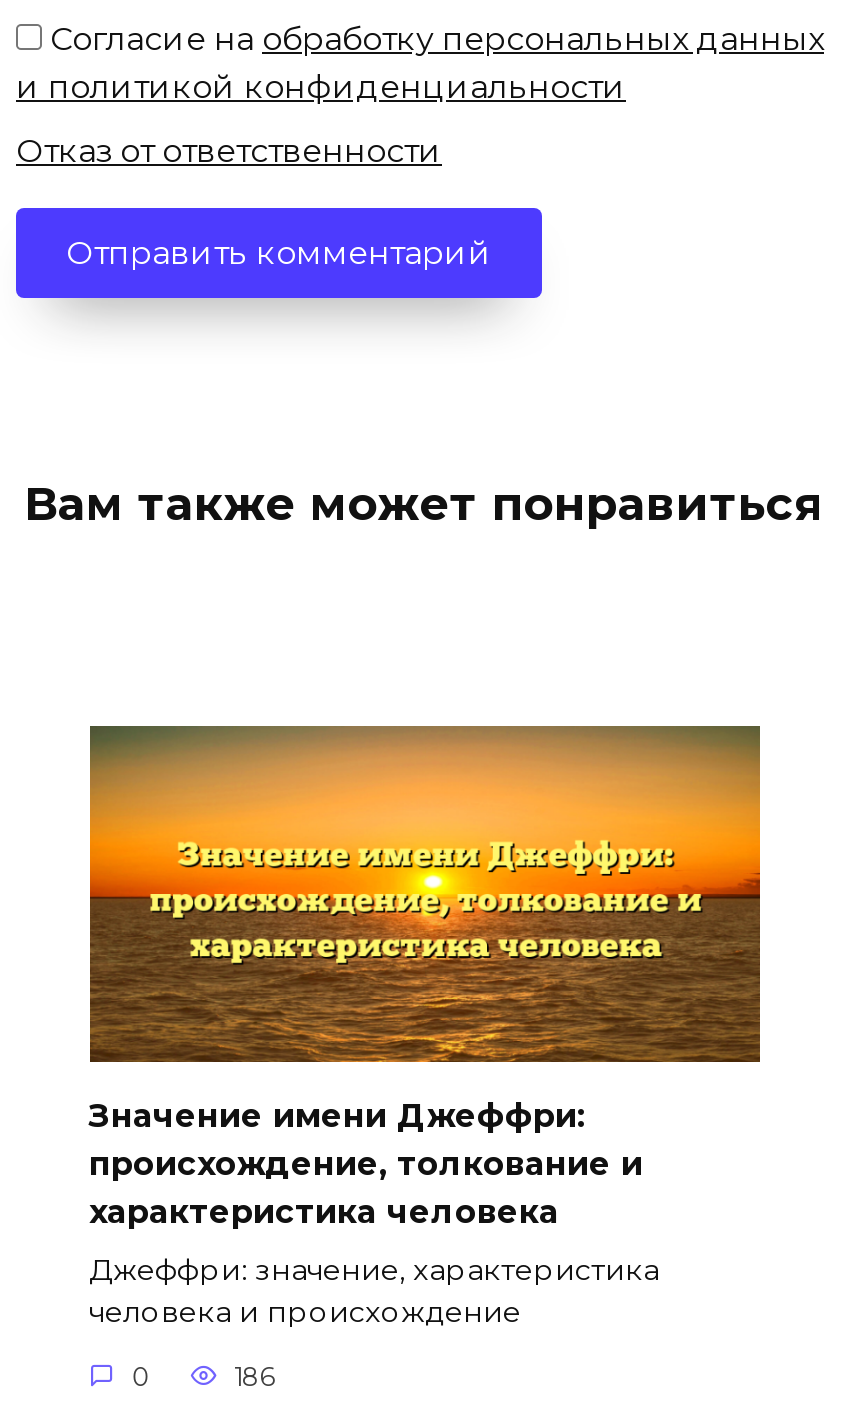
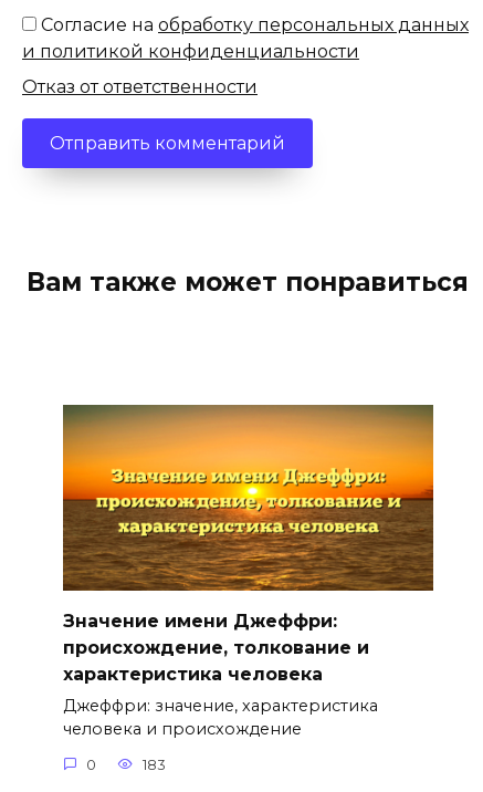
- 186
+ 183
